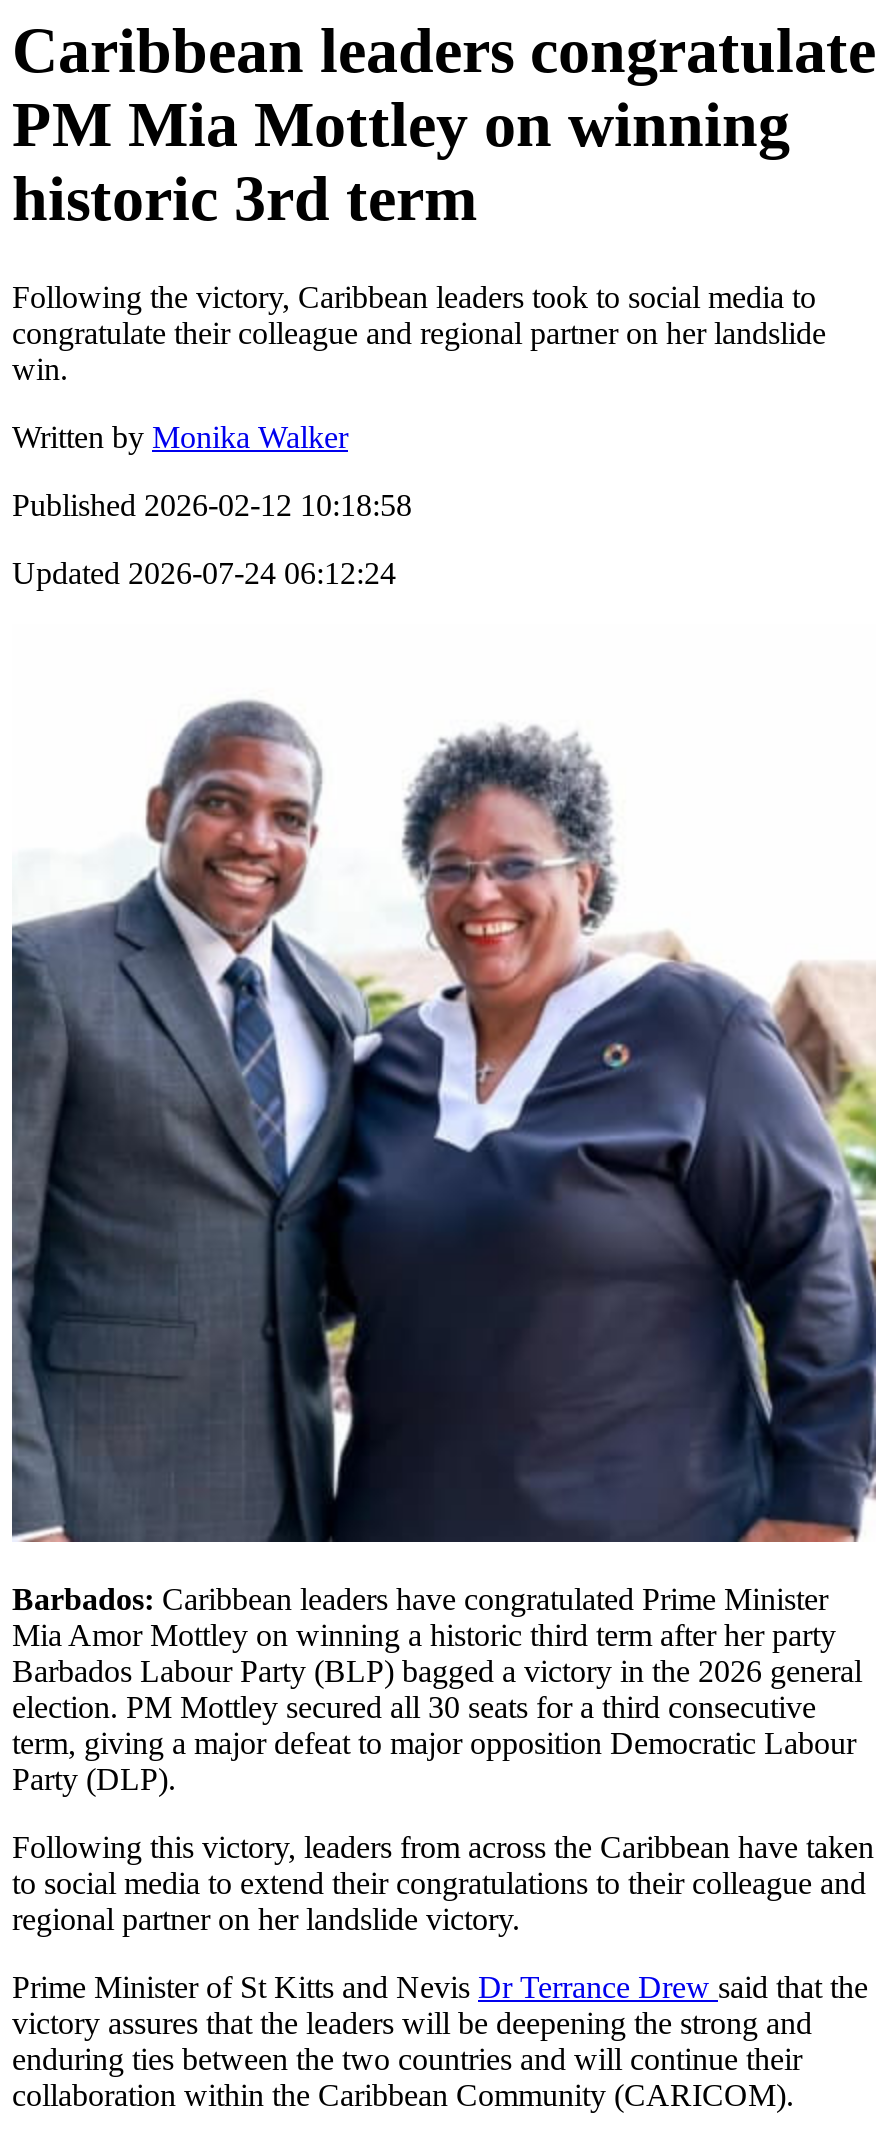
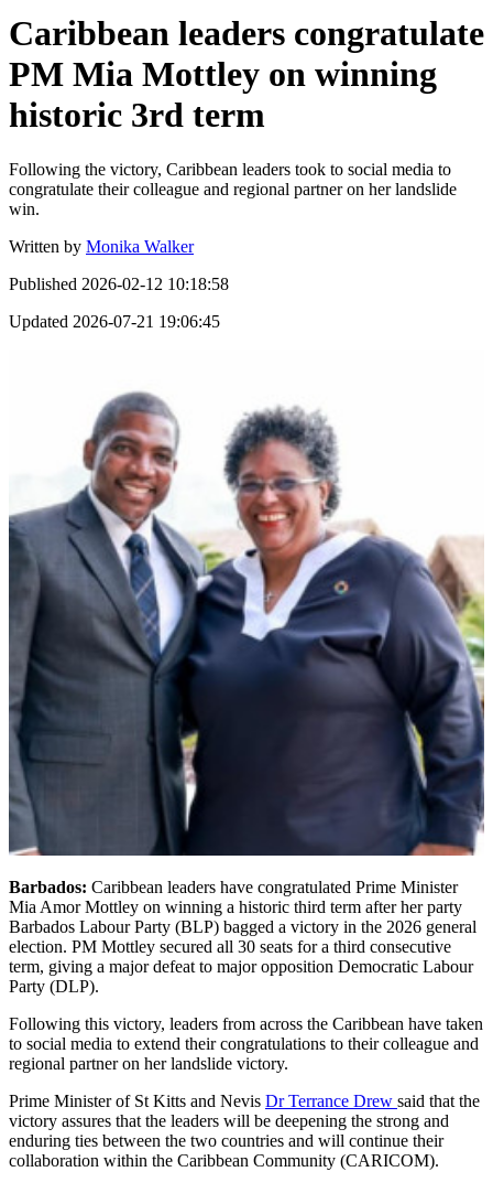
- Updated 2026-07-24 06:12:24
+ Updated 2026-07-21 19:06:45
